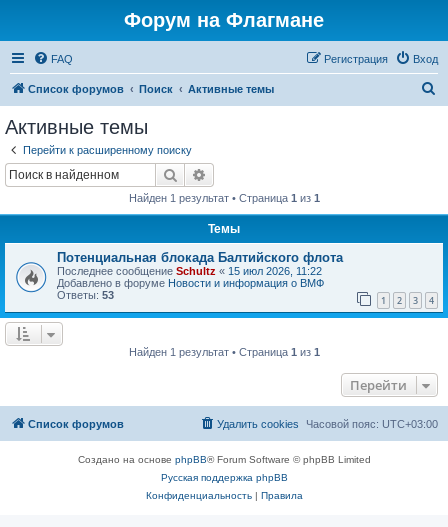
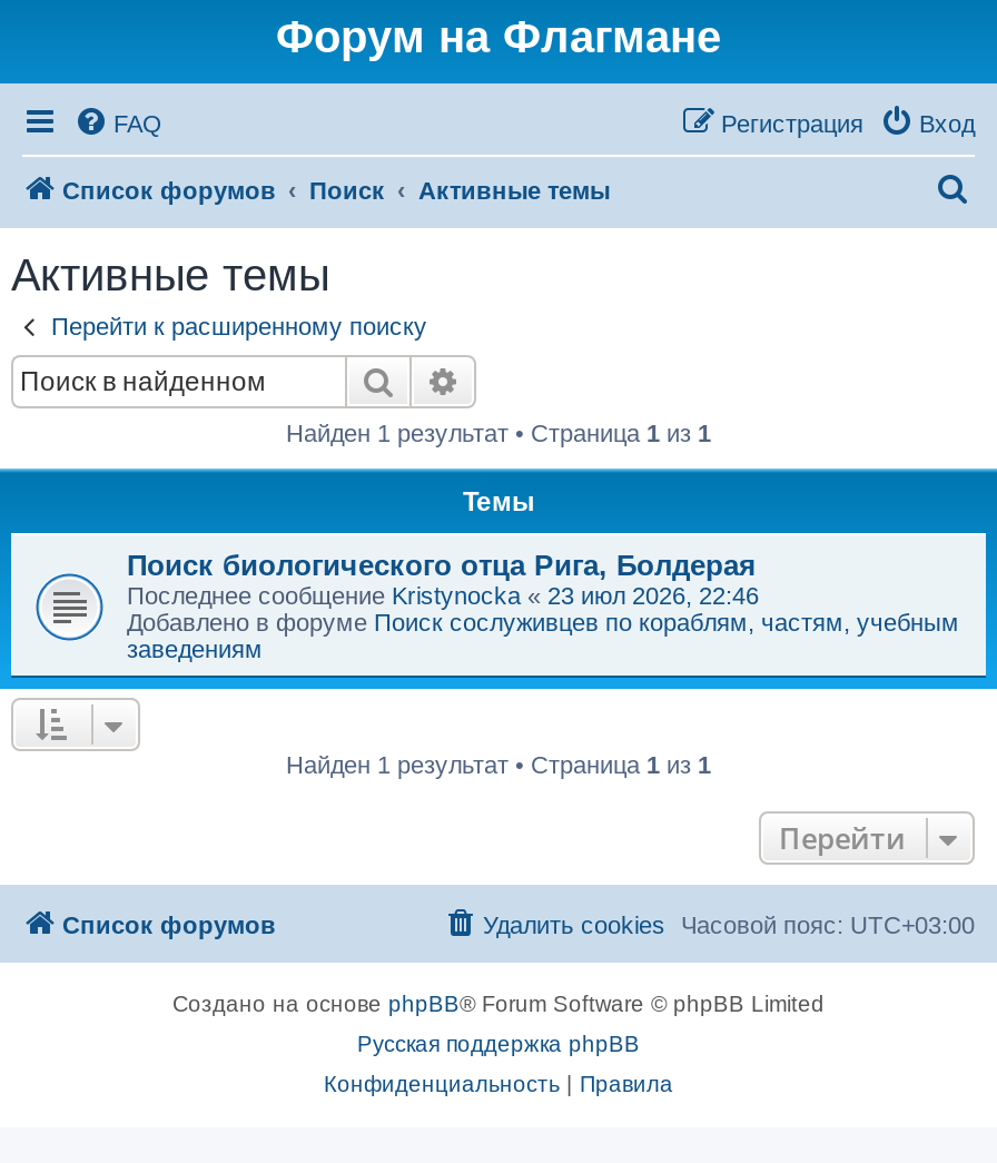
- Потенциальная блокада Балтийского флота
- Последнее сообщение Schultz «15 июл 2026, 11:22
- Добавлено в форуме Новости и информация о ВМФ
- Ответы: 53
- 1
- 2
- 3
- 4
+ Поиск биологического отца Рига, Болдерая
+ Последнее сообщение Kristynocka «23 июл 2026, 22:46
+ Добавлено в форуме Поиск сослуживцев по кораблям, частям, учебным
+ заведениям
